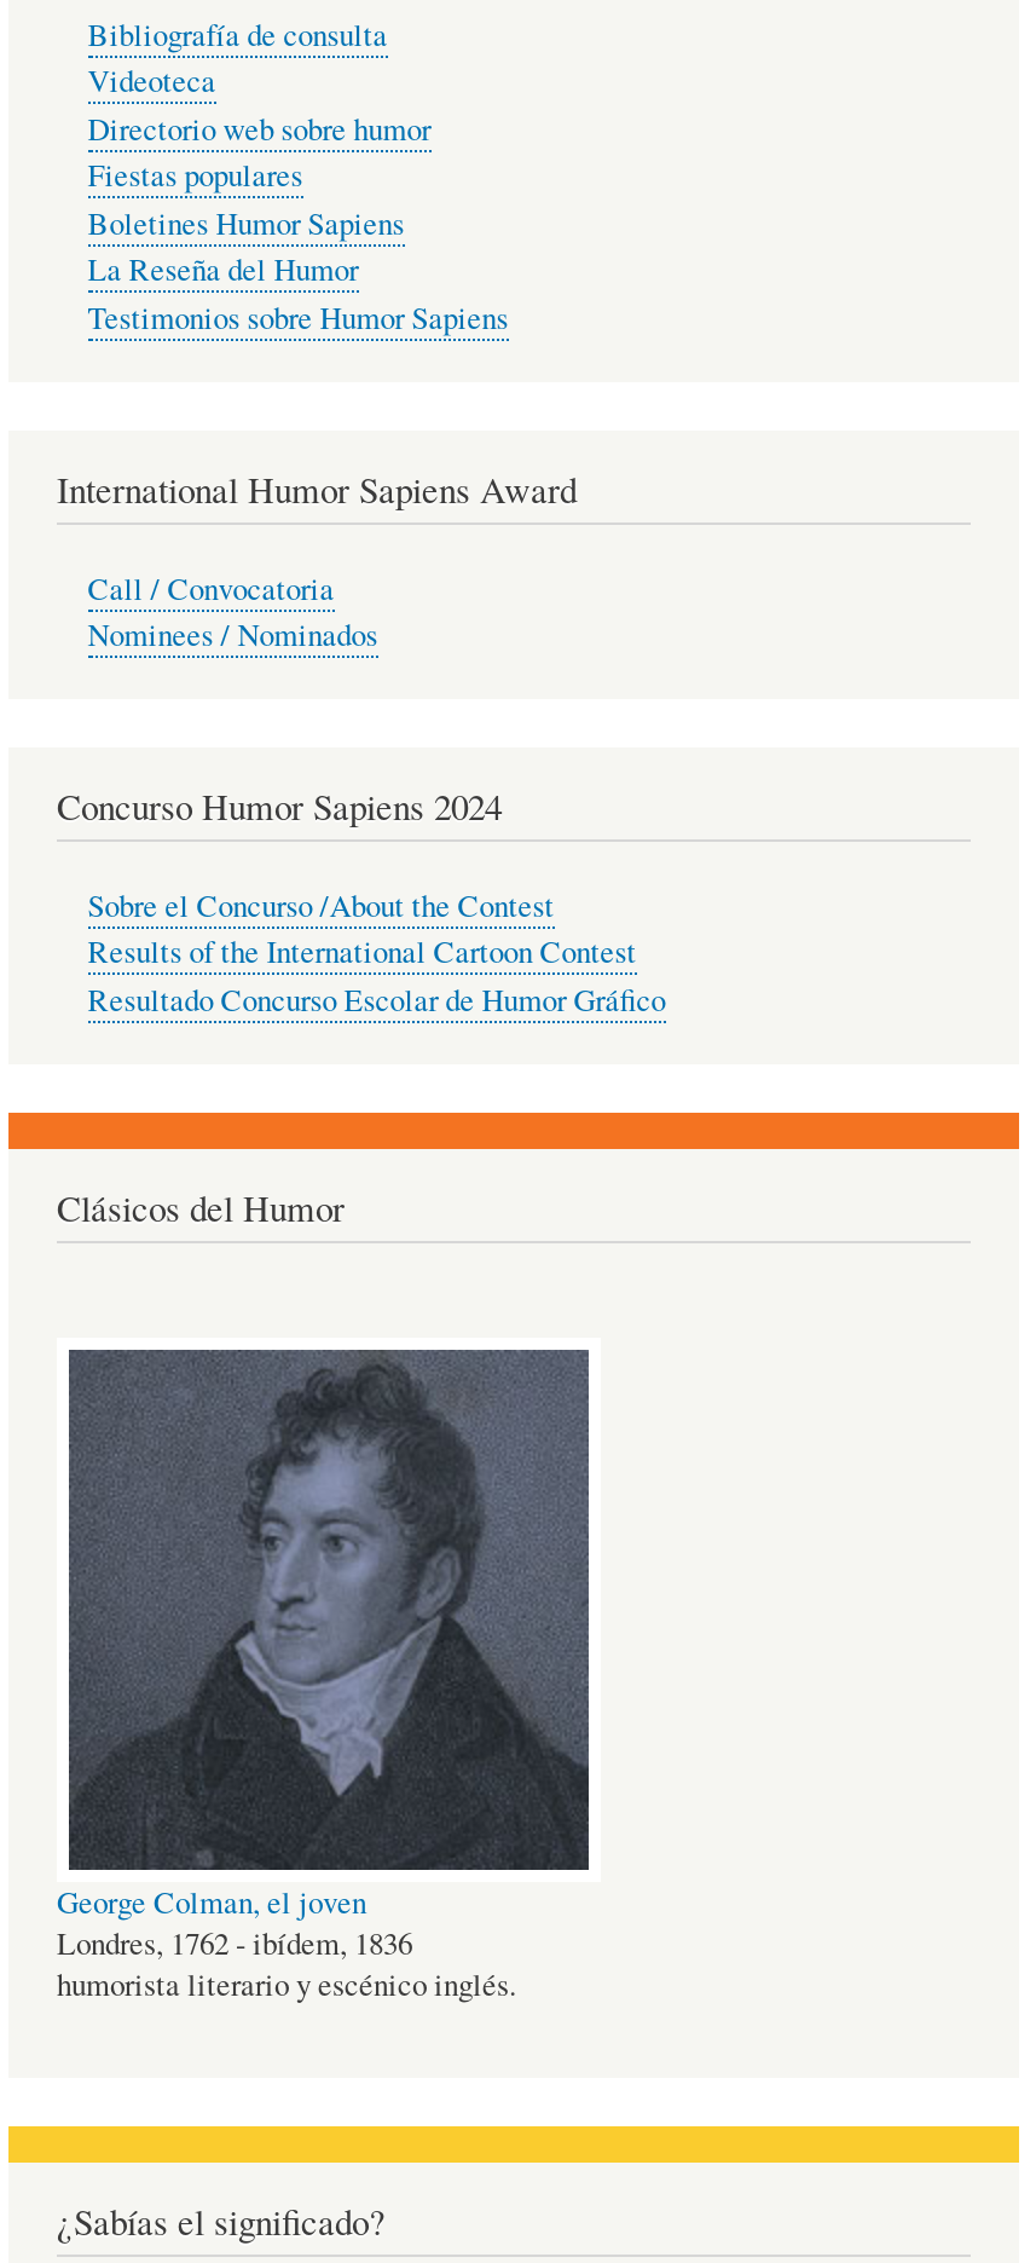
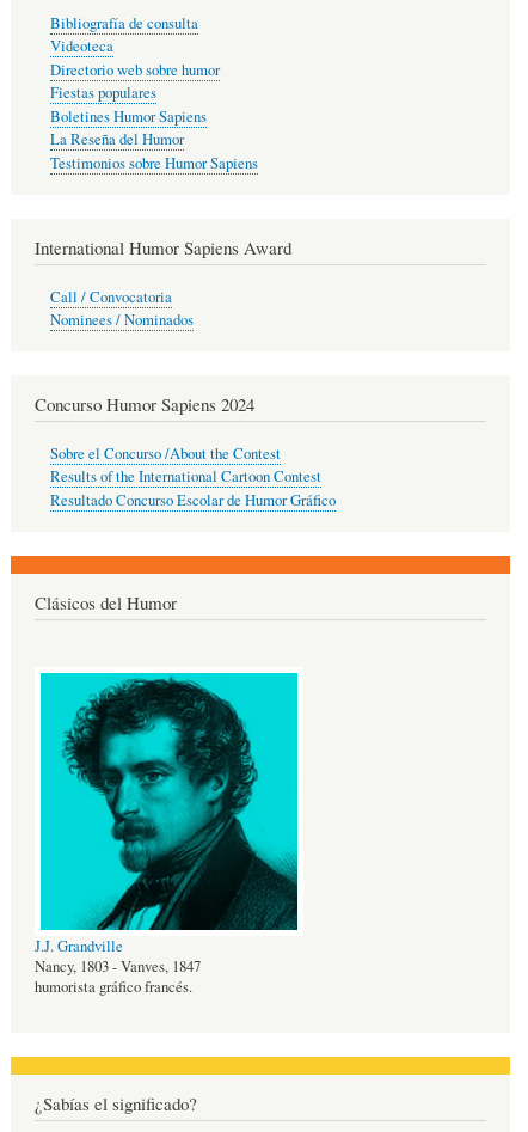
- [image]
- George Colman, el joven
- Londres, 1762 - ibídem, 1836
- humorista literario y escénico inglés.
+ [image]
+ J.J. Grandville
+ Nancy, 1803 - Vanves, 1847
+ humorista gráfico francés.
